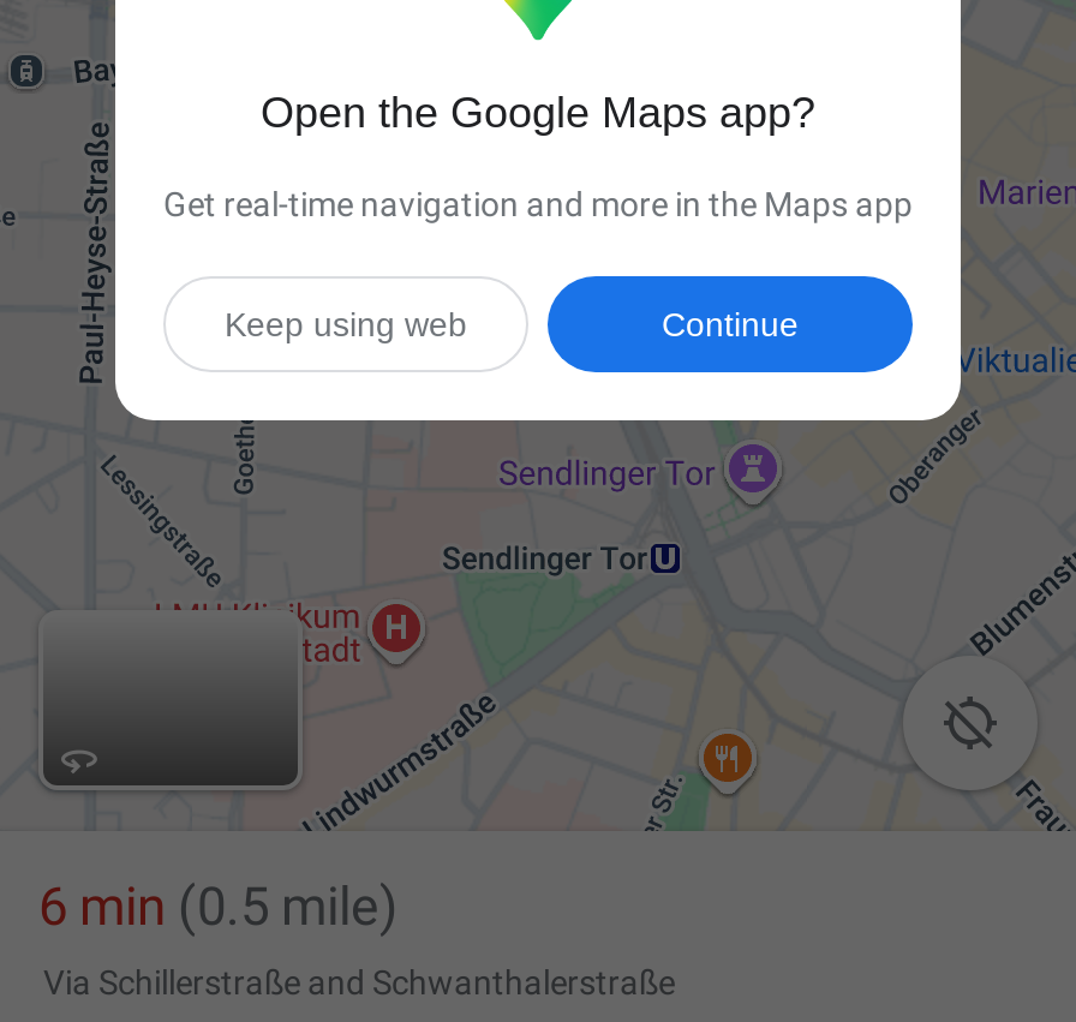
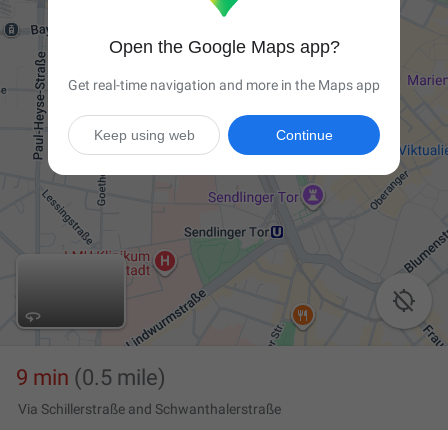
- 6 min (0.5 mile)
+ 9 min (0.5 mile)
